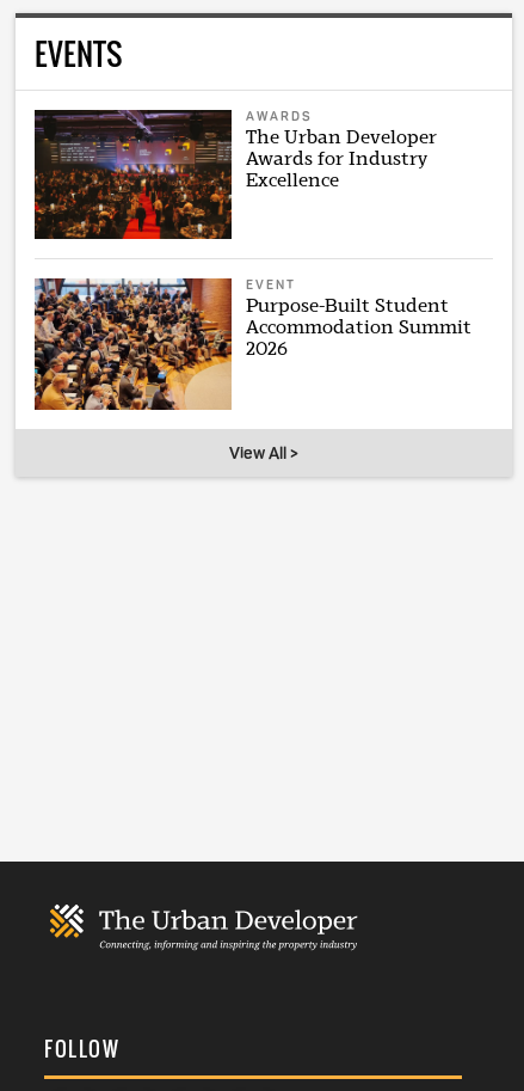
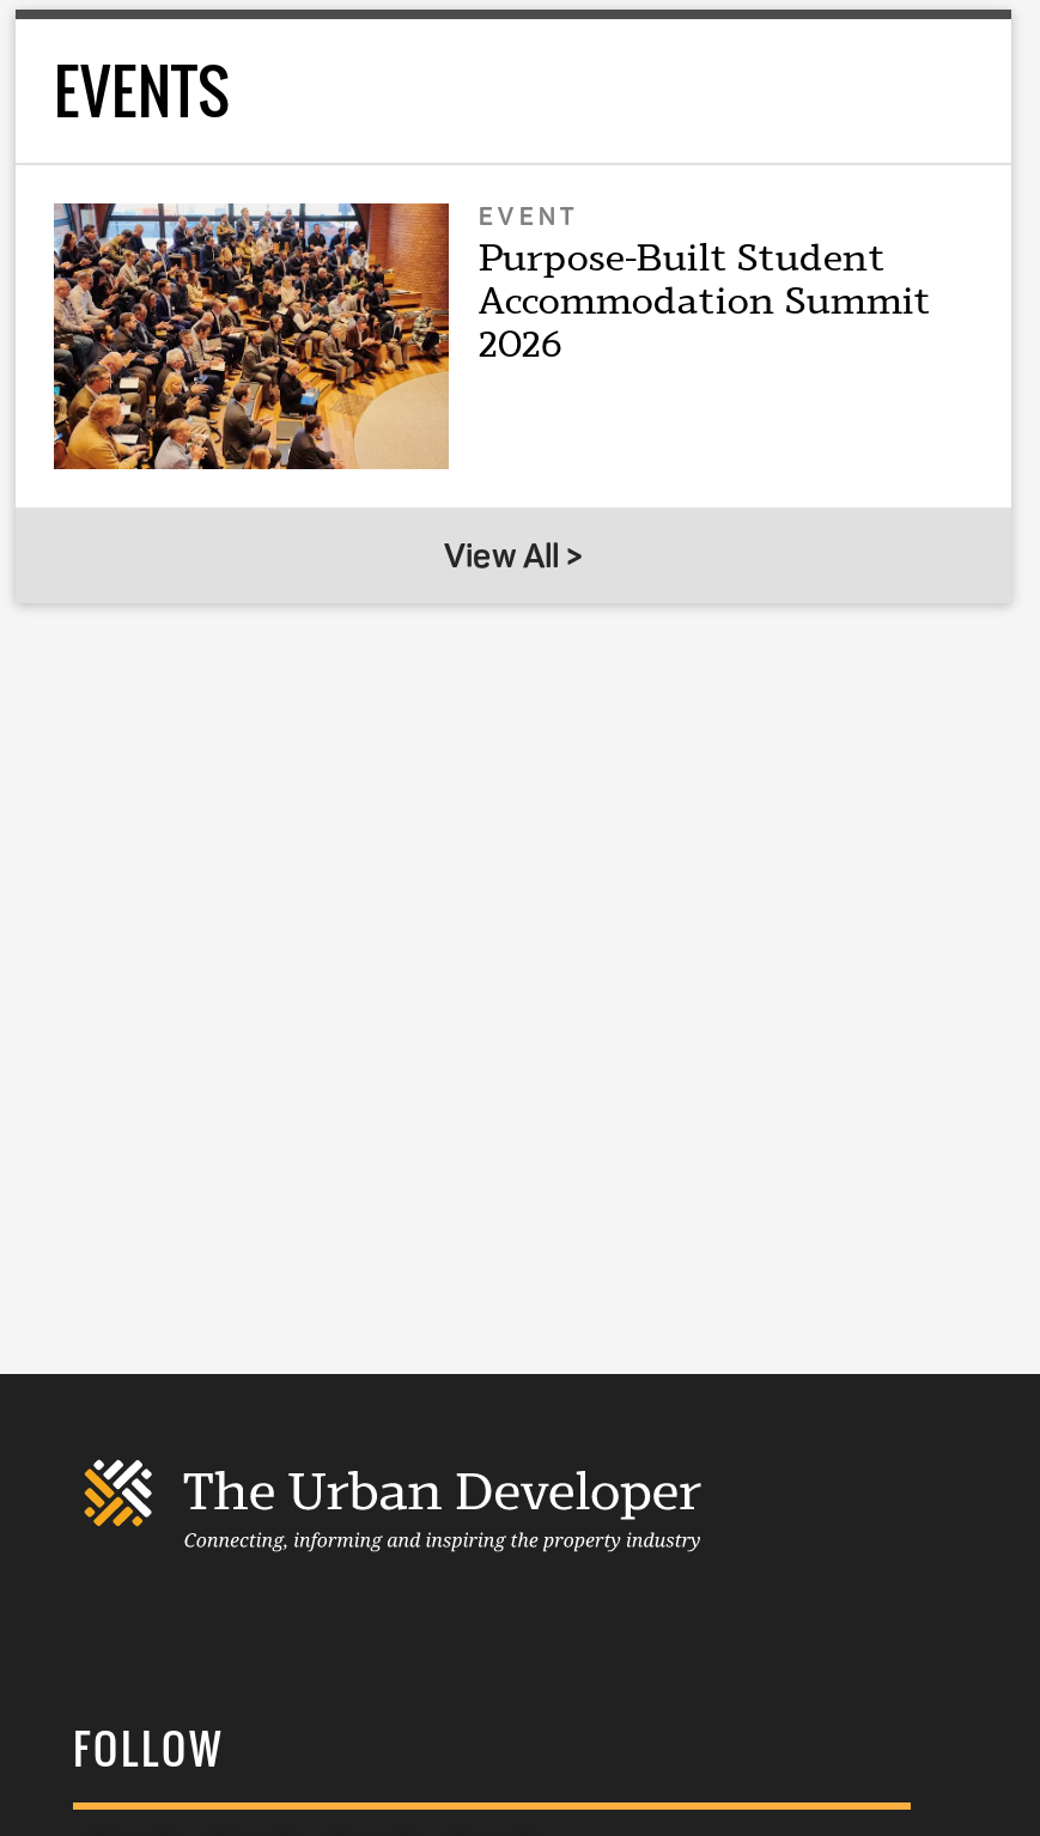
- [image]
- AWARDS
- The Urban Developer
- Awards for Industry
- Excellence
